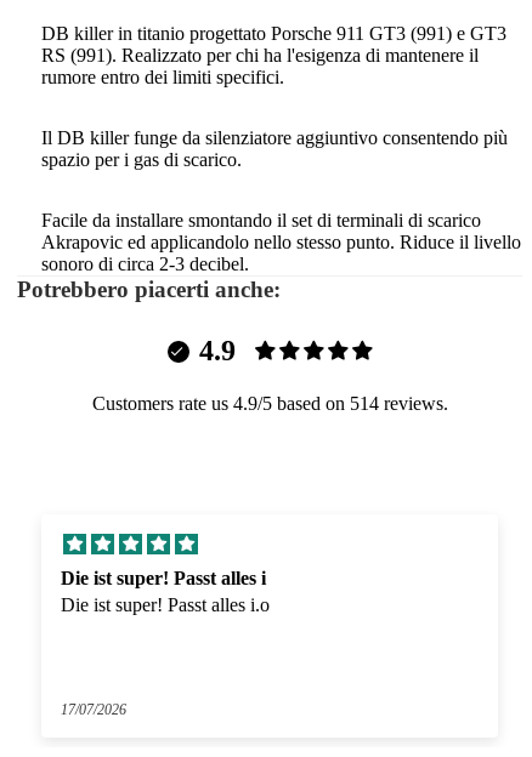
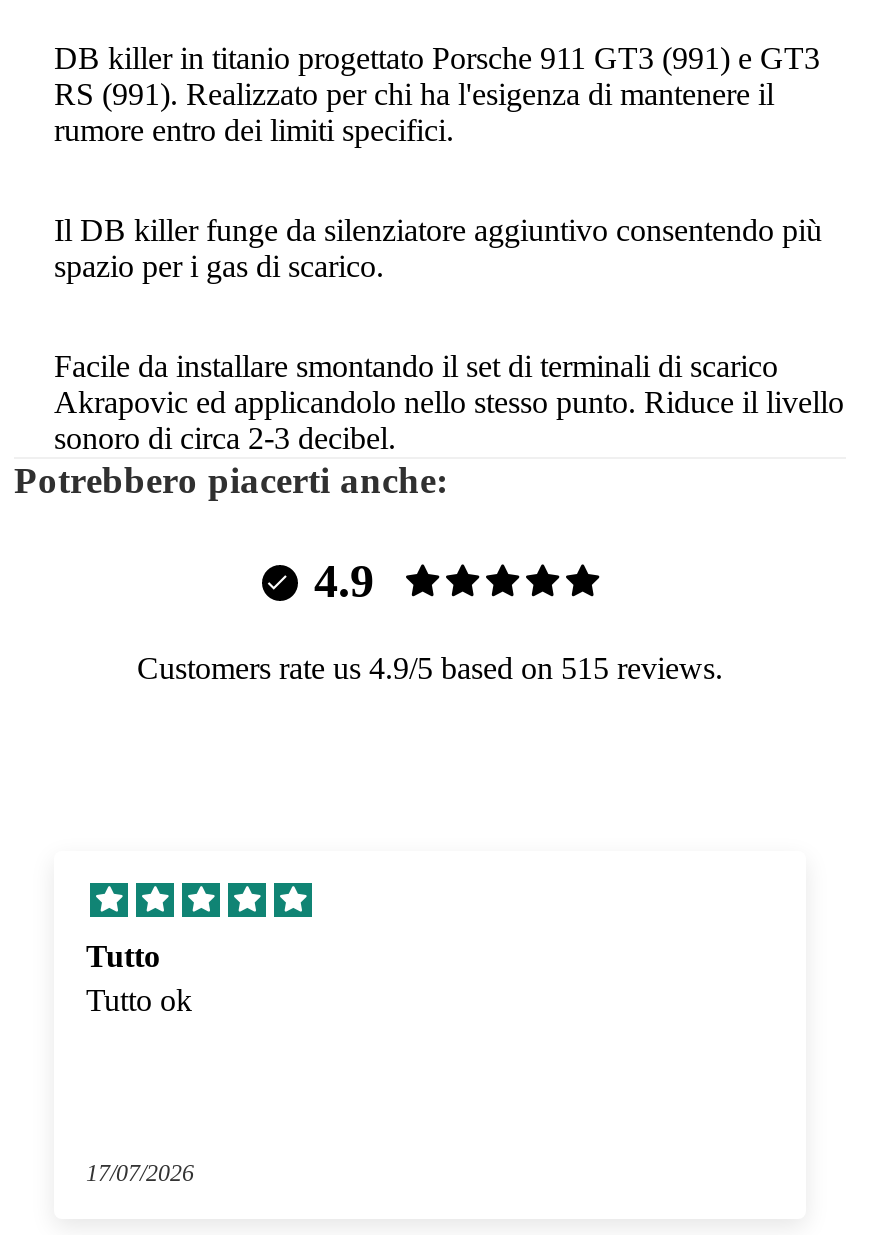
- Customers rate us 4.9/5 based on 514 reviews.
+ Customers rate us 4.9/5 based on 515 reviews.

- Die ist super! Passt alles i
- Die ist super! Passt alles i.o
+ Tutto
+ Tutto ok
